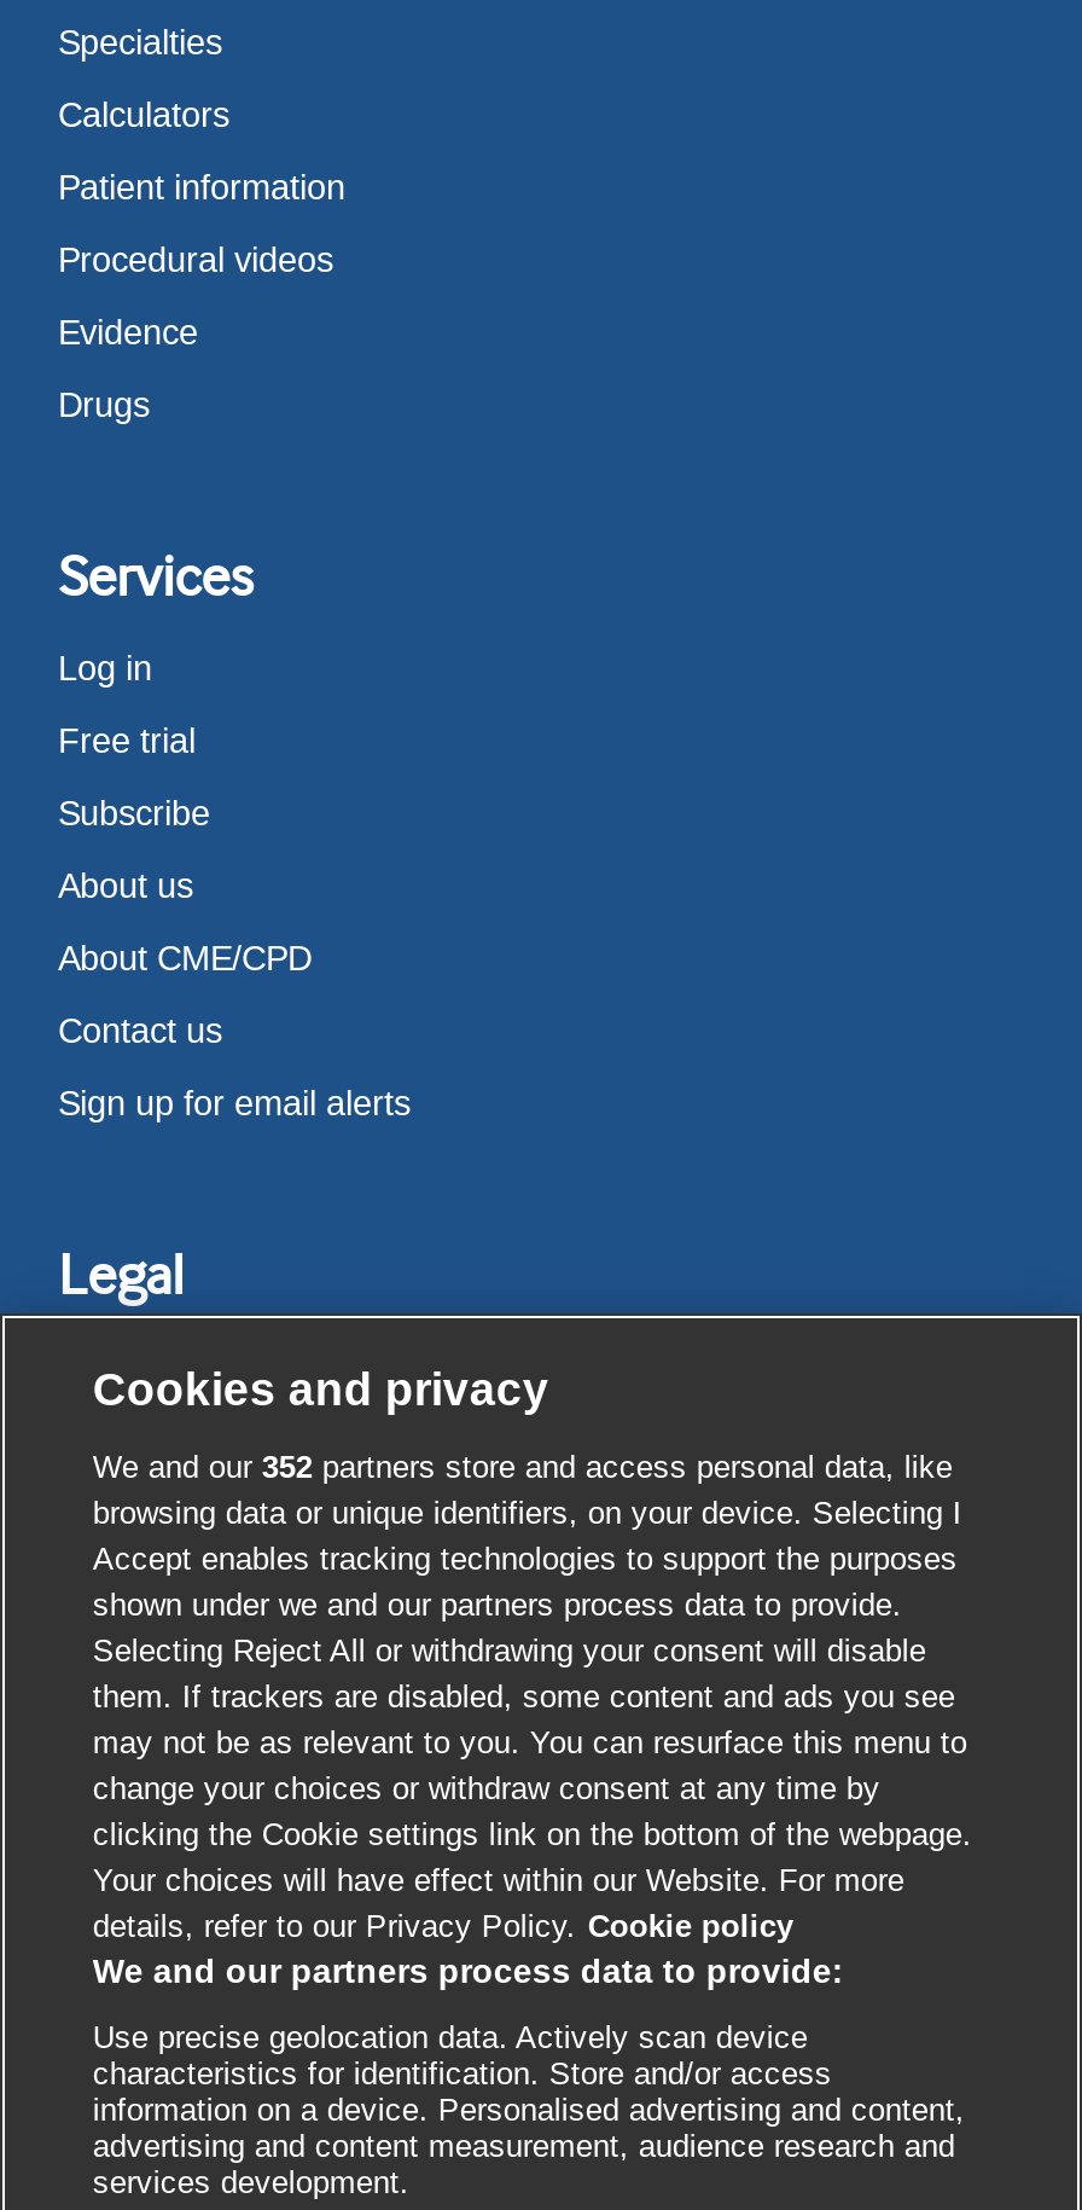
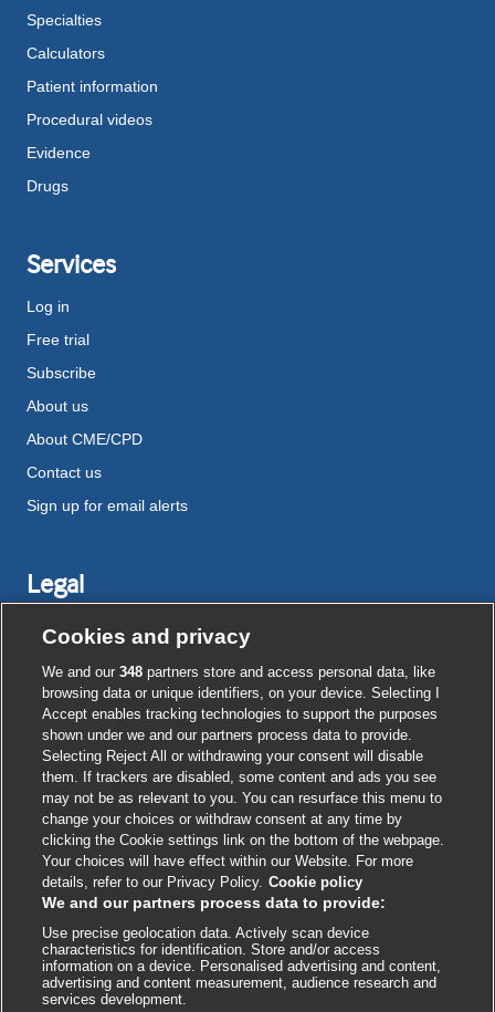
- We and our 352 partners store and access personal data, like
+ We and our 348 partners store and access personal data, like
